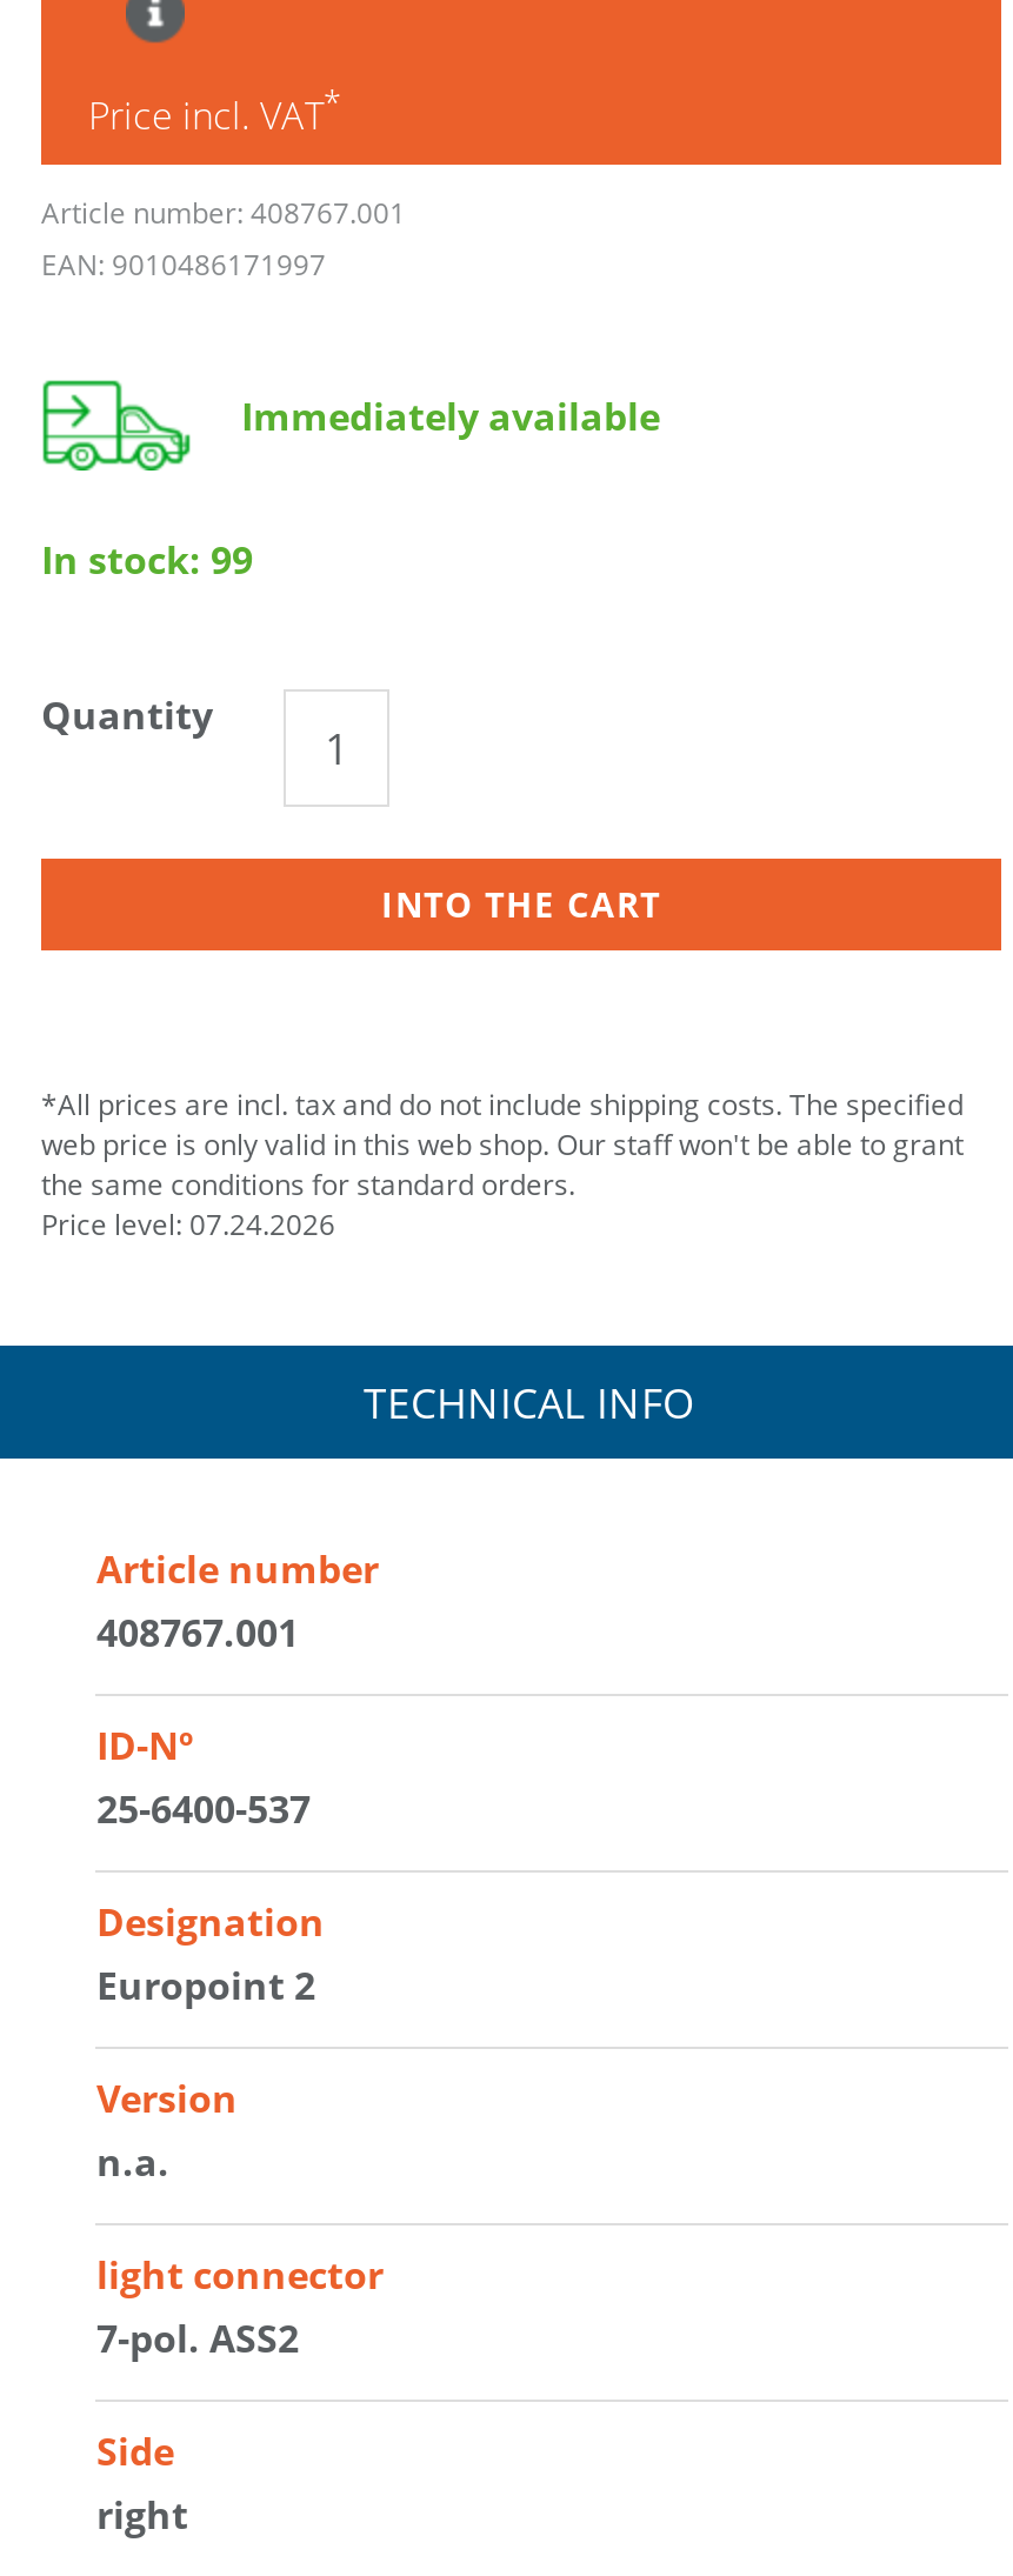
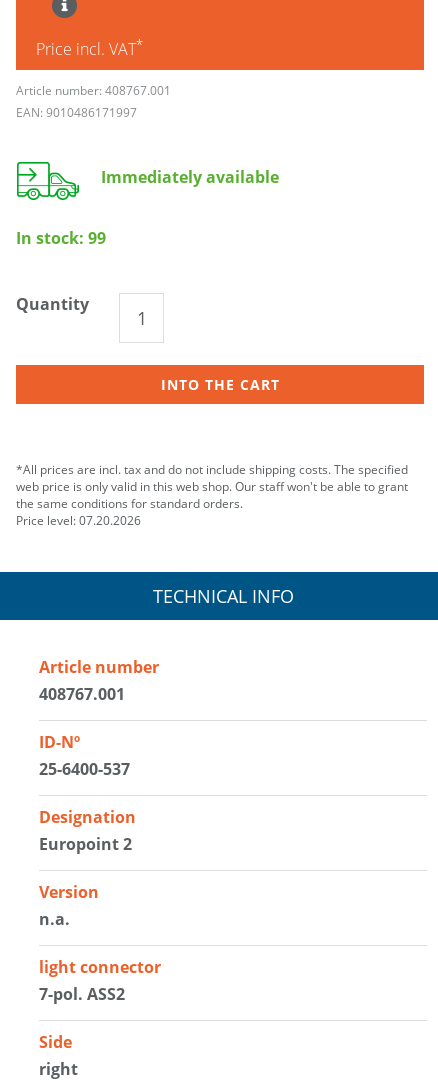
- Price level: 07.24.2026
+ Price level: 07.20.2026
